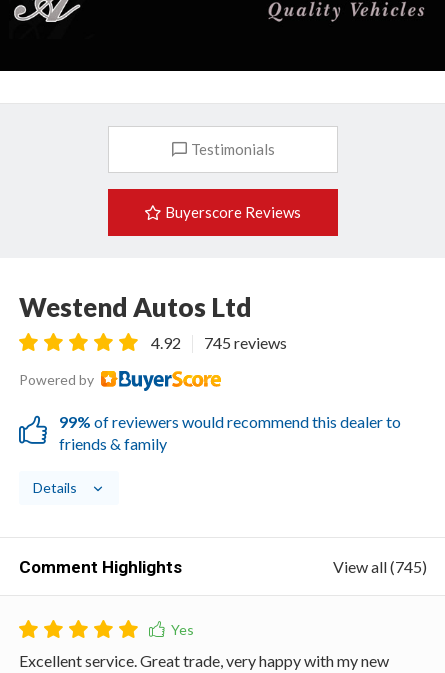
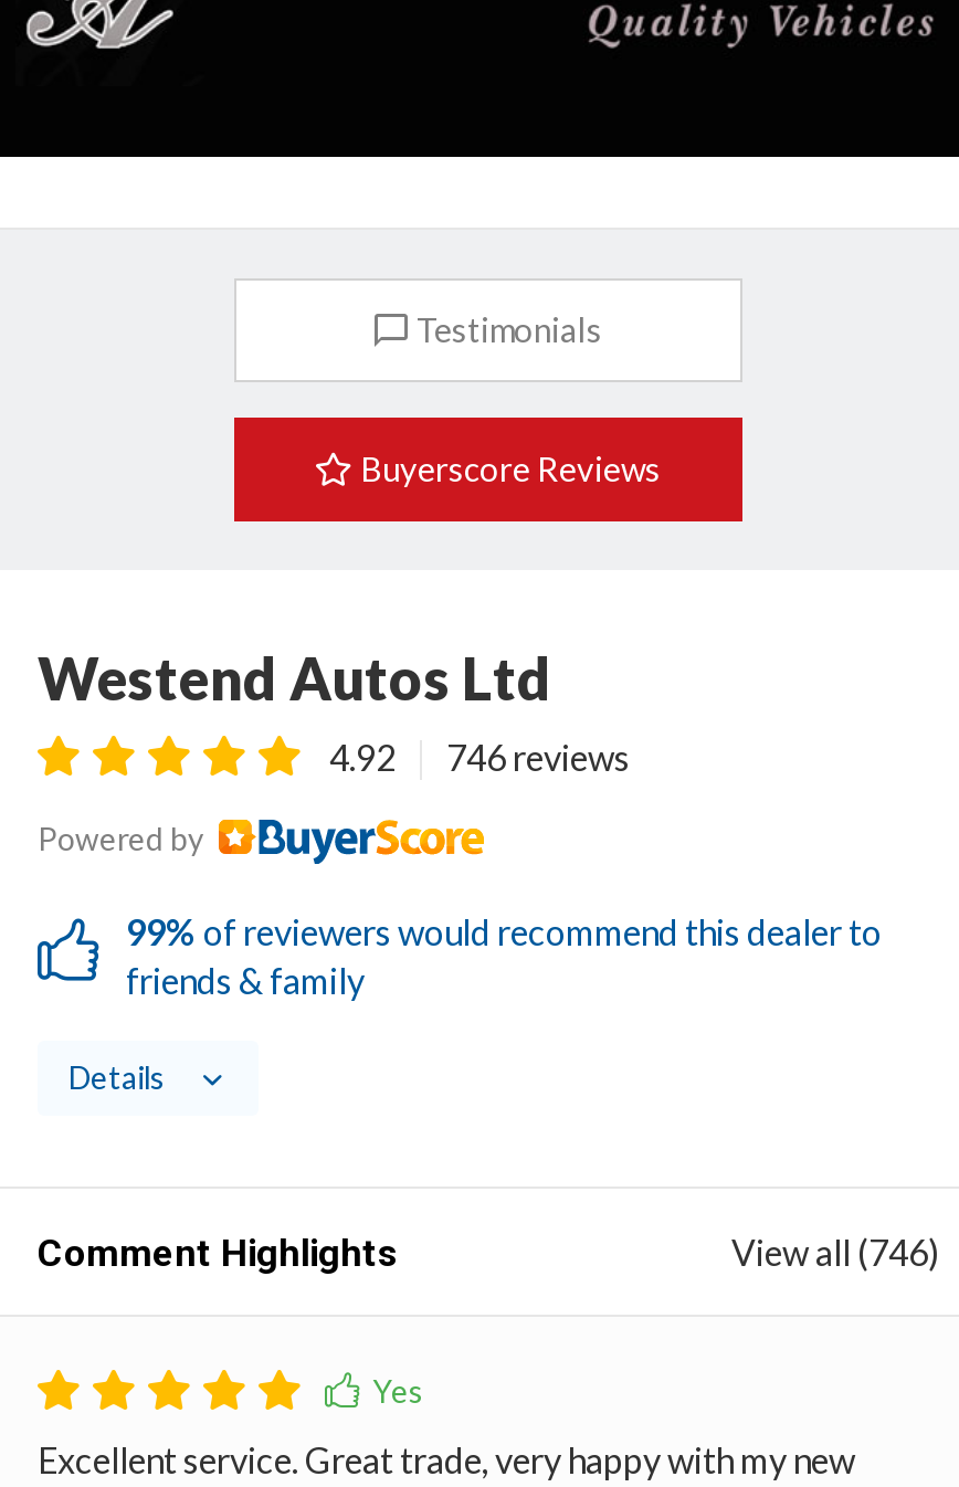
- 4.92 745 reviews
+ 4.92 746 reviews

- View all (745)
+ View all (746)
